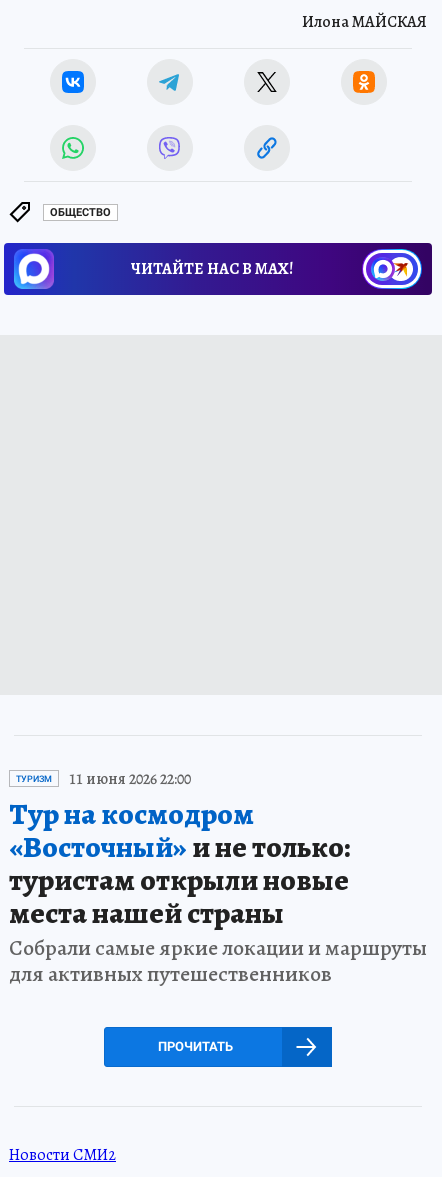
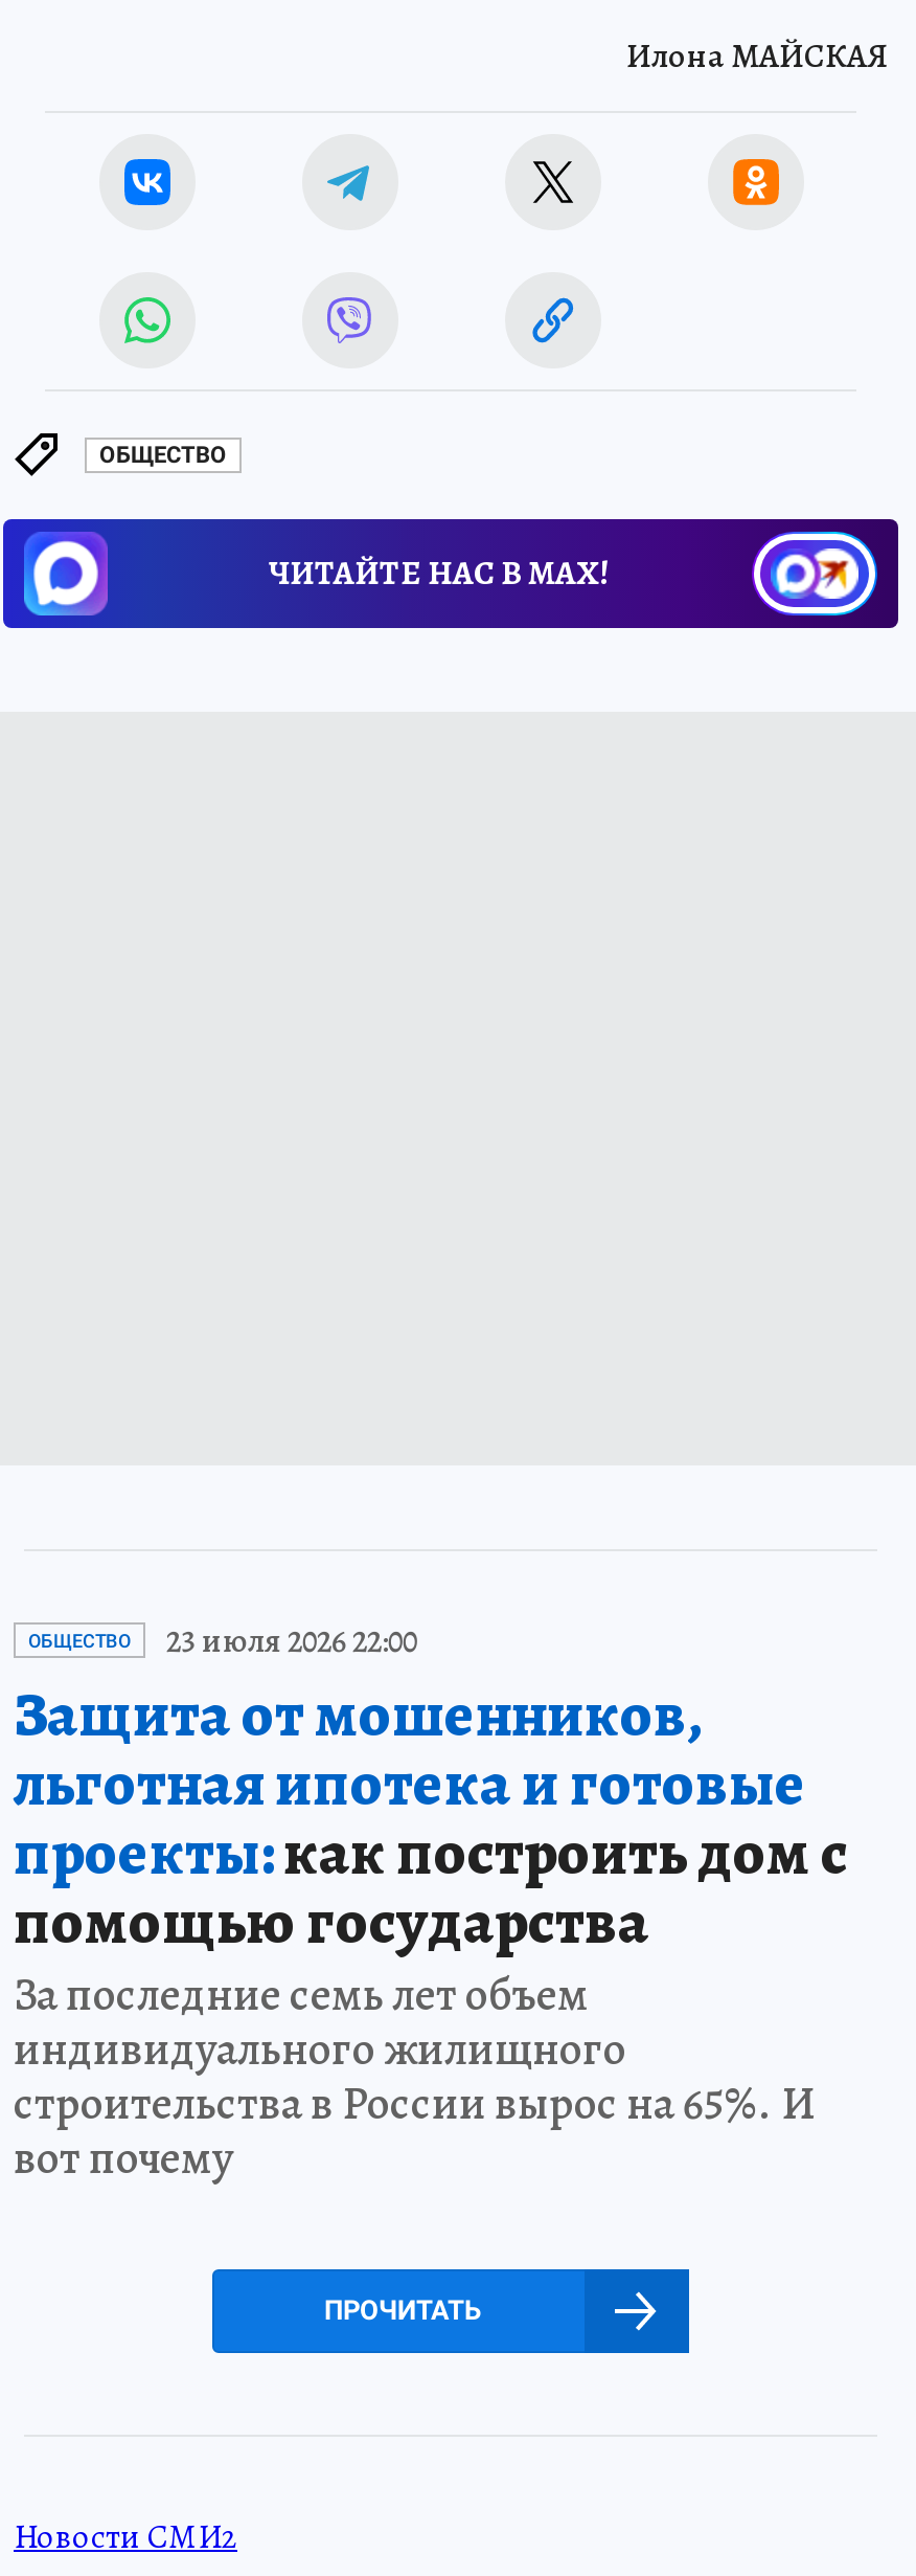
- ТУРИЗМ
- 11 июня 2026 22:00
- Тур на космодром
- «Восточный»и не только:
- туристам открыли новые
- места нашей страны
- Собрали самые яркие локации и маршруты
- для активных путешественников
+ ОБЩЕСТВО
+ 23 июля 2026 22:00
+ Защита от мошенников,
+ льготная ипотека и готовые
+ проекты:как построить дом с
+ помощью государства
+ За последние семь лет объем
+ индивидуального жилищного
+ строительства в России вырос на 65%. И
+ вот почему
